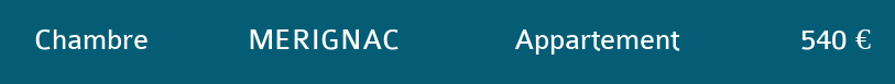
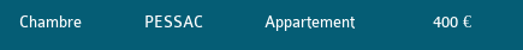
- MERIGNAC
+ PESSAC

- 540 €
+ 400 €
